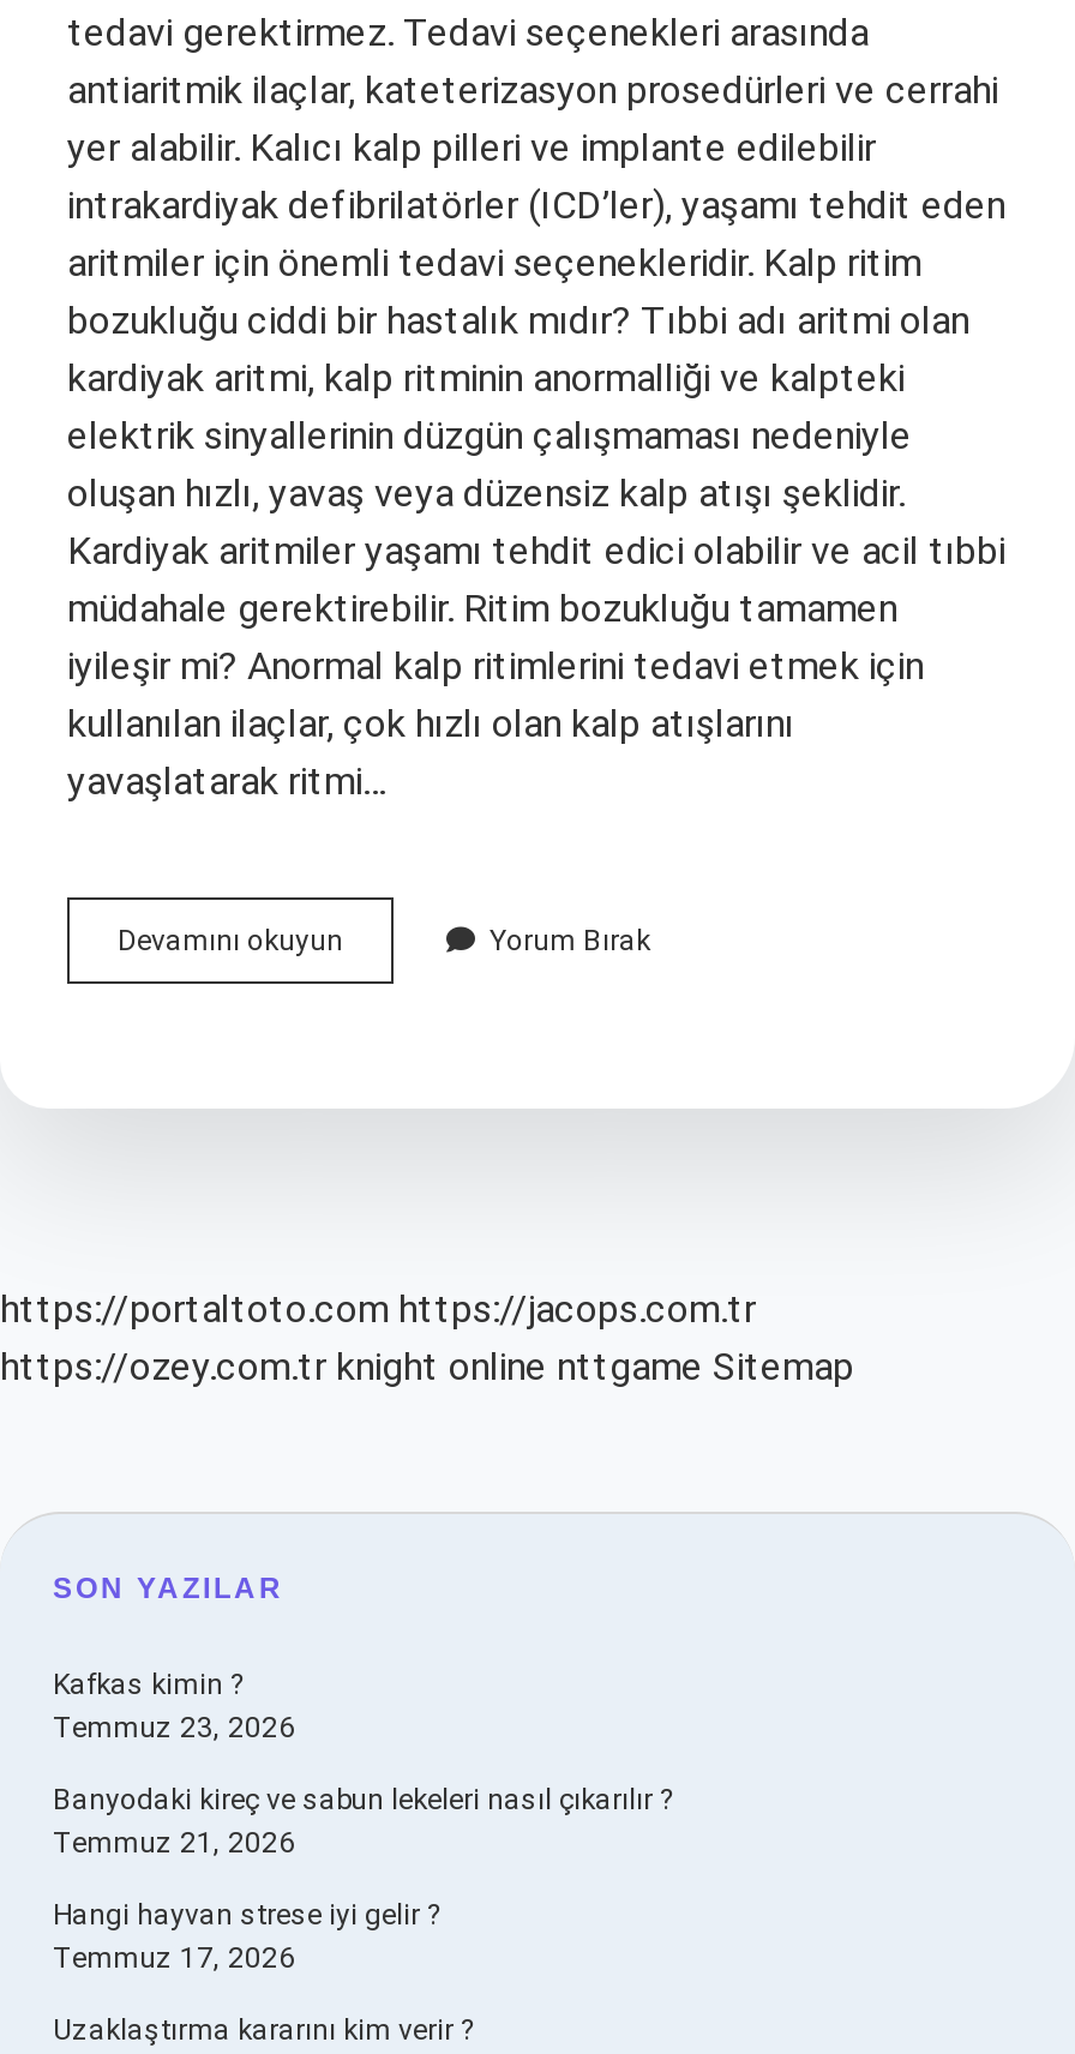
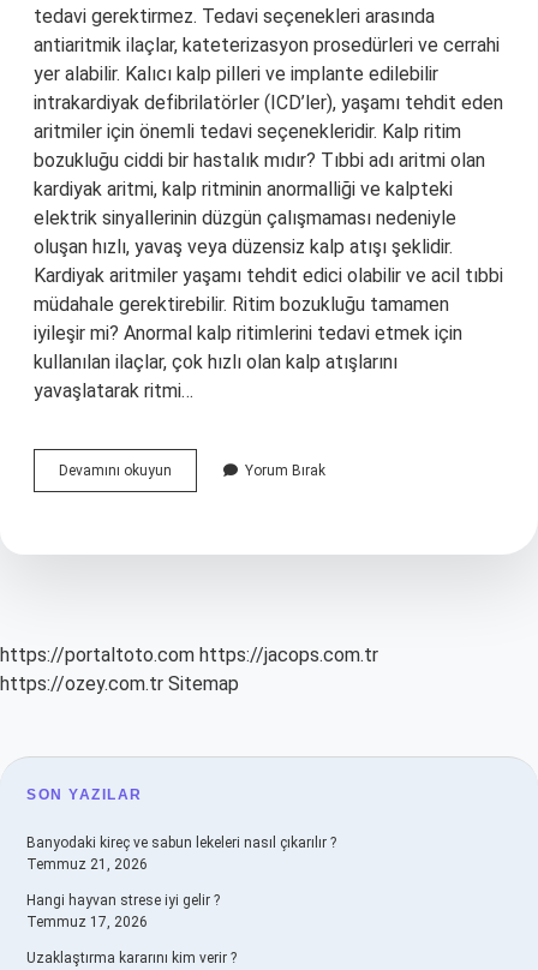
- https://ozey.com.tr knight online nttgame Sitemap
+ https://ozey.com.tr Sitemap

- Kafkas kimin ?
- Temmuz 23, 2026
